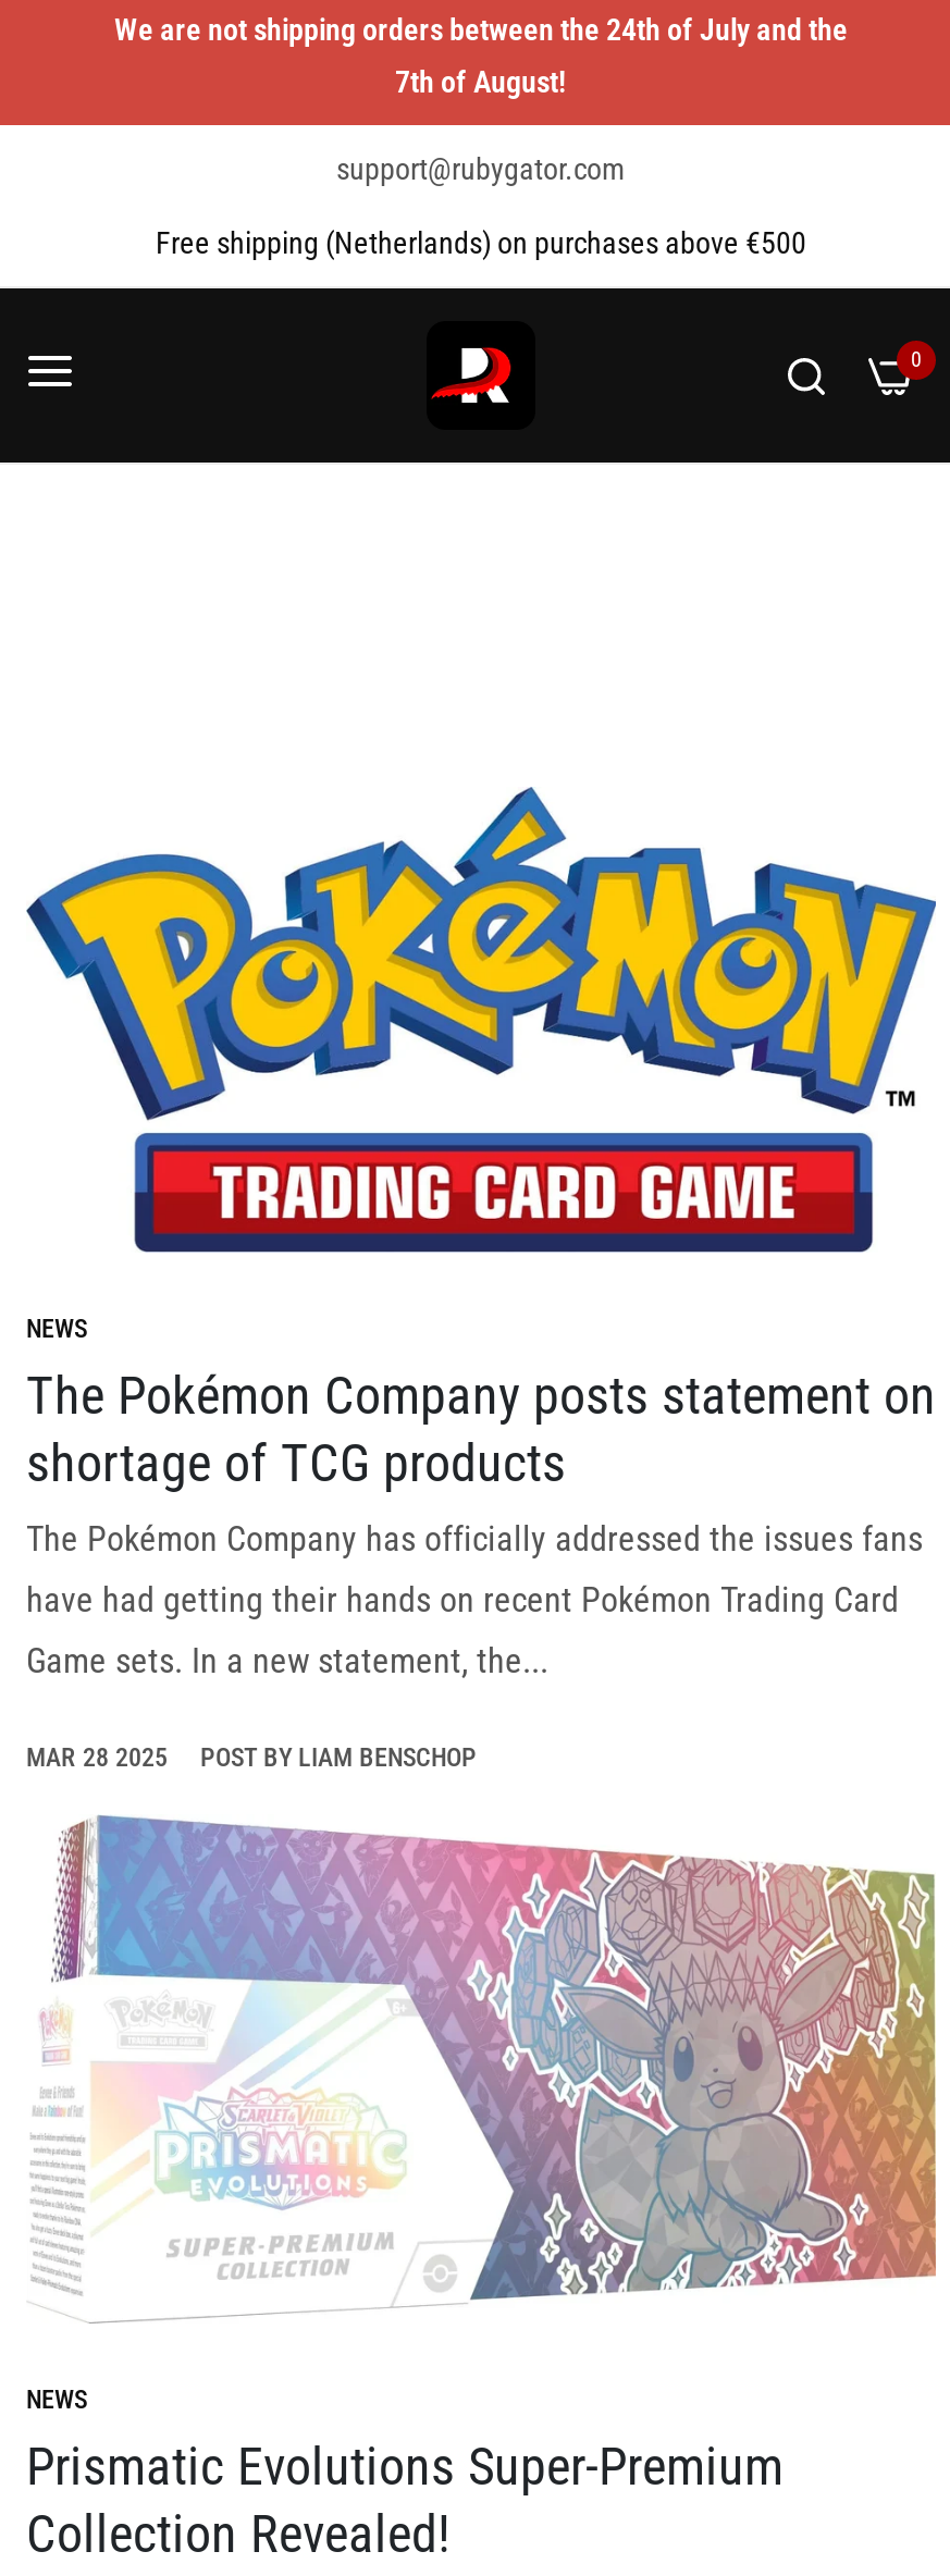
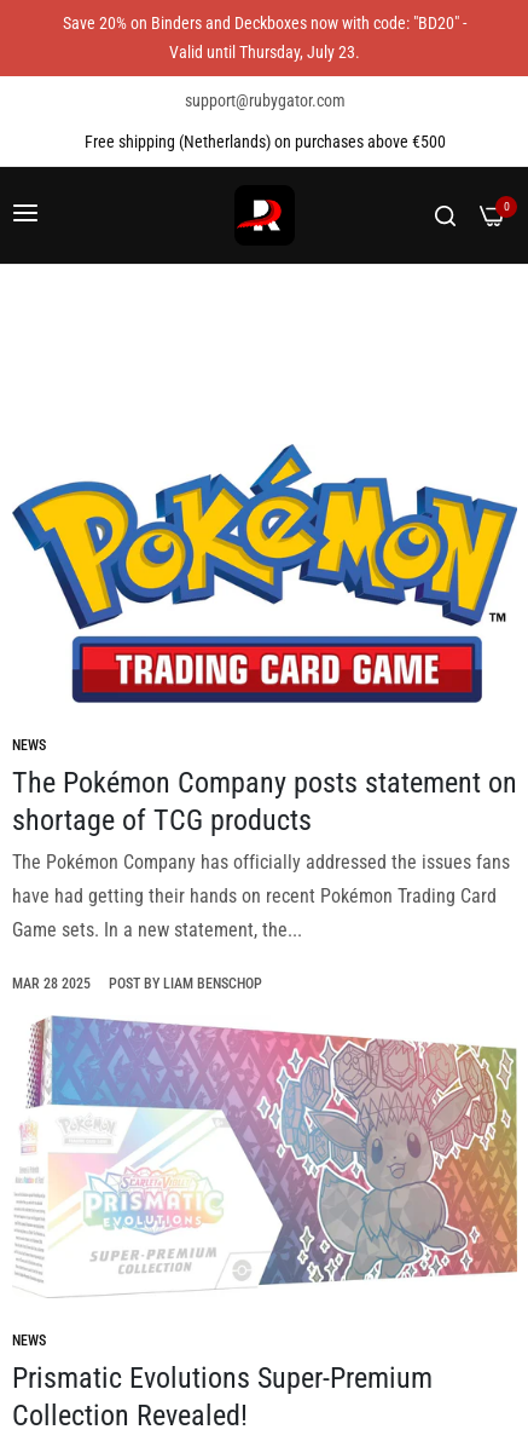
- We are not shipping orders between the 24th of July and the
+ Save 20% on Binders and Deckboxes now with code: "BD20" -

- 7th of August!
+ Valid until Thursday, July 23.
